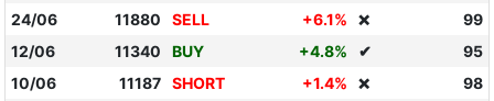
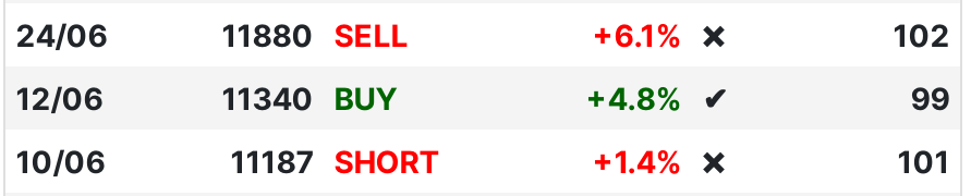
- 99
+ 102

- 95
+ 99

- 98
+ 101
